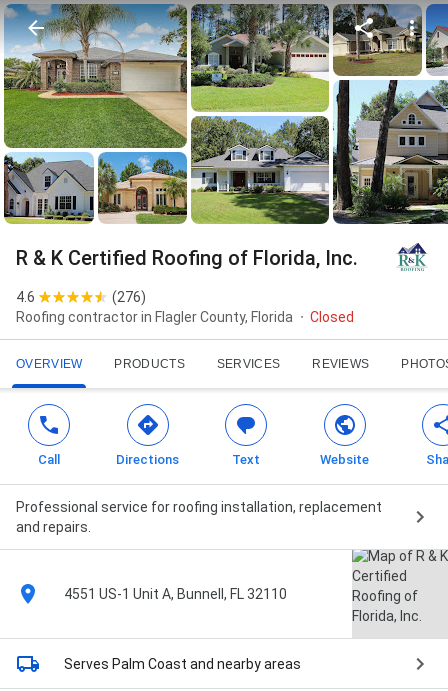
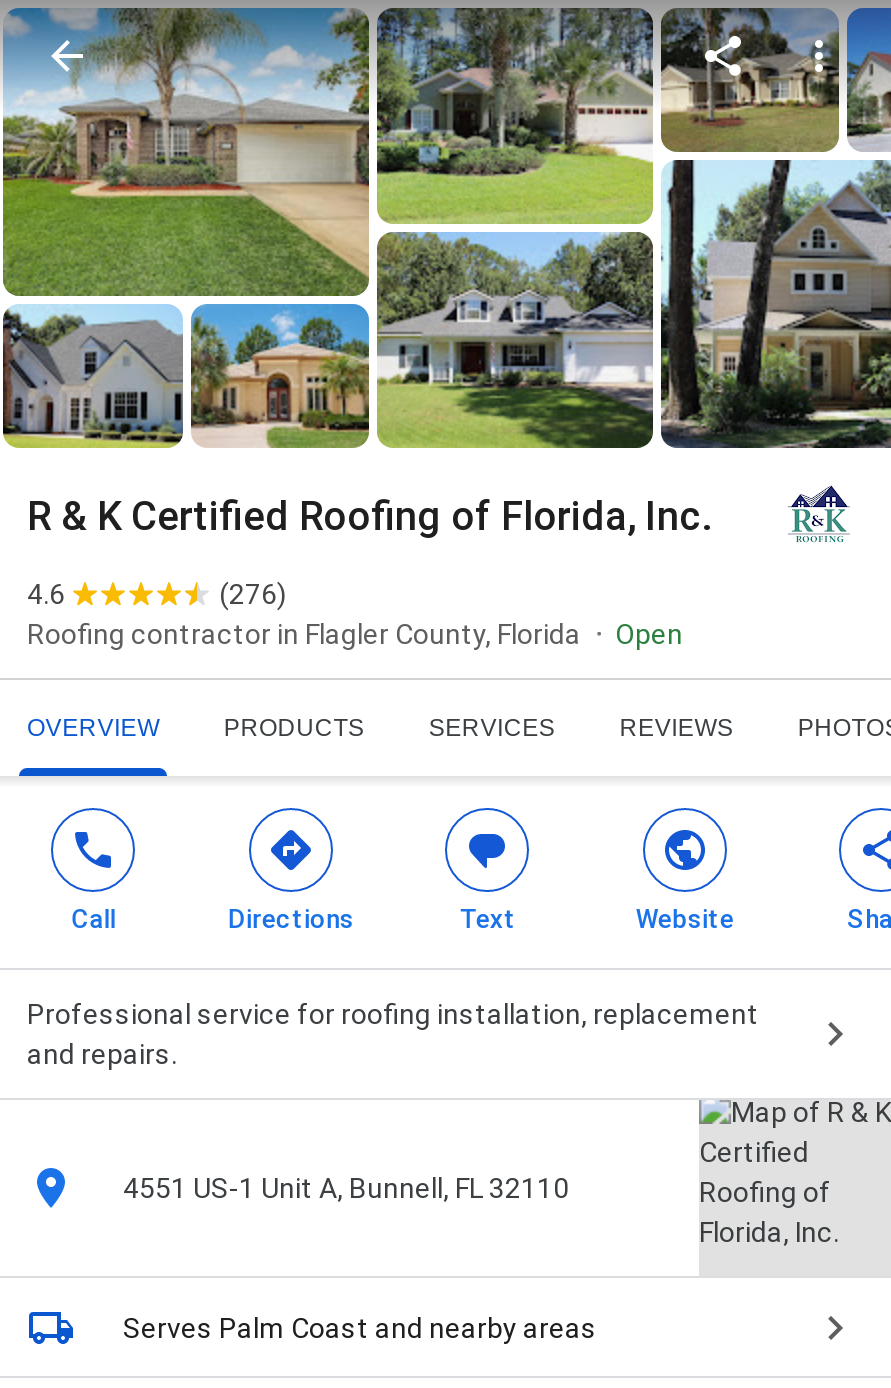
- Closed
+ Open
